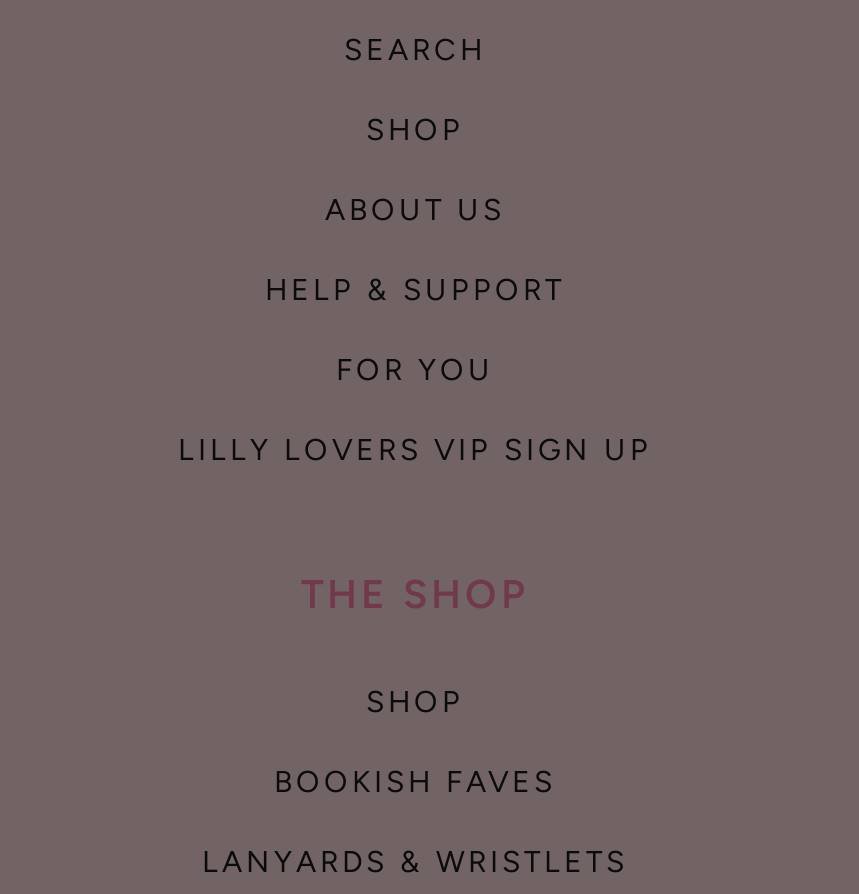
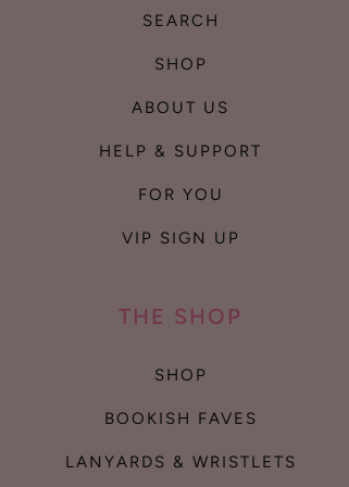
- LILLY LOVERS VIP SIGN UP
+ VIP SIGN UP
